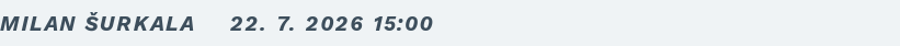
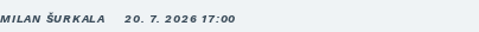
- MILAN ŠURKALA 22. 7. 2026 15:00
+ MILAN ŠURKALA 20. 7. 2026 17:00
